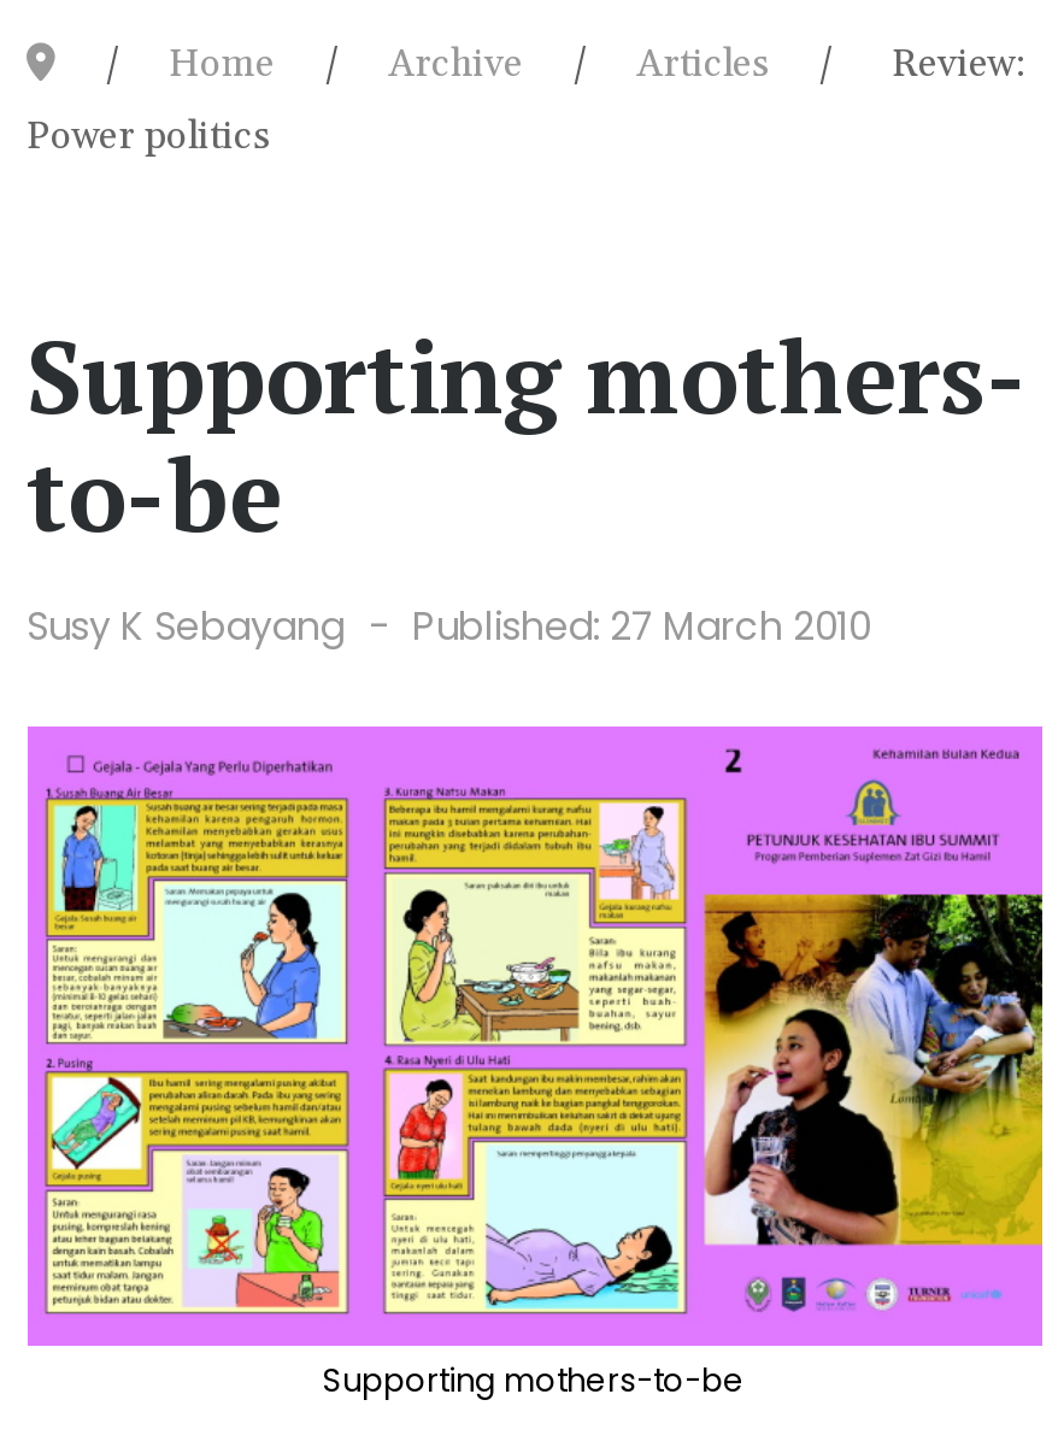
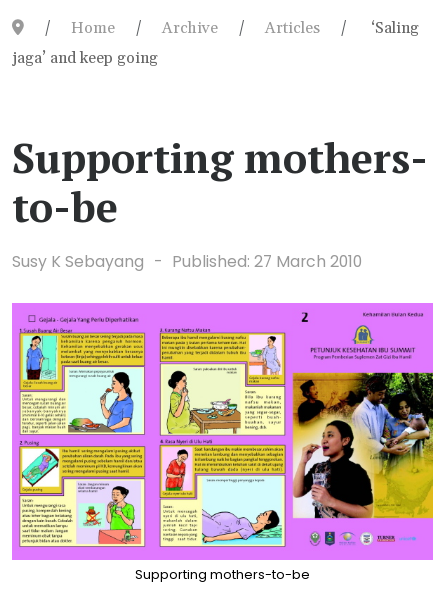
- Review:
+ ‘Saling

- Power politics
+ jaga’ and keep going
